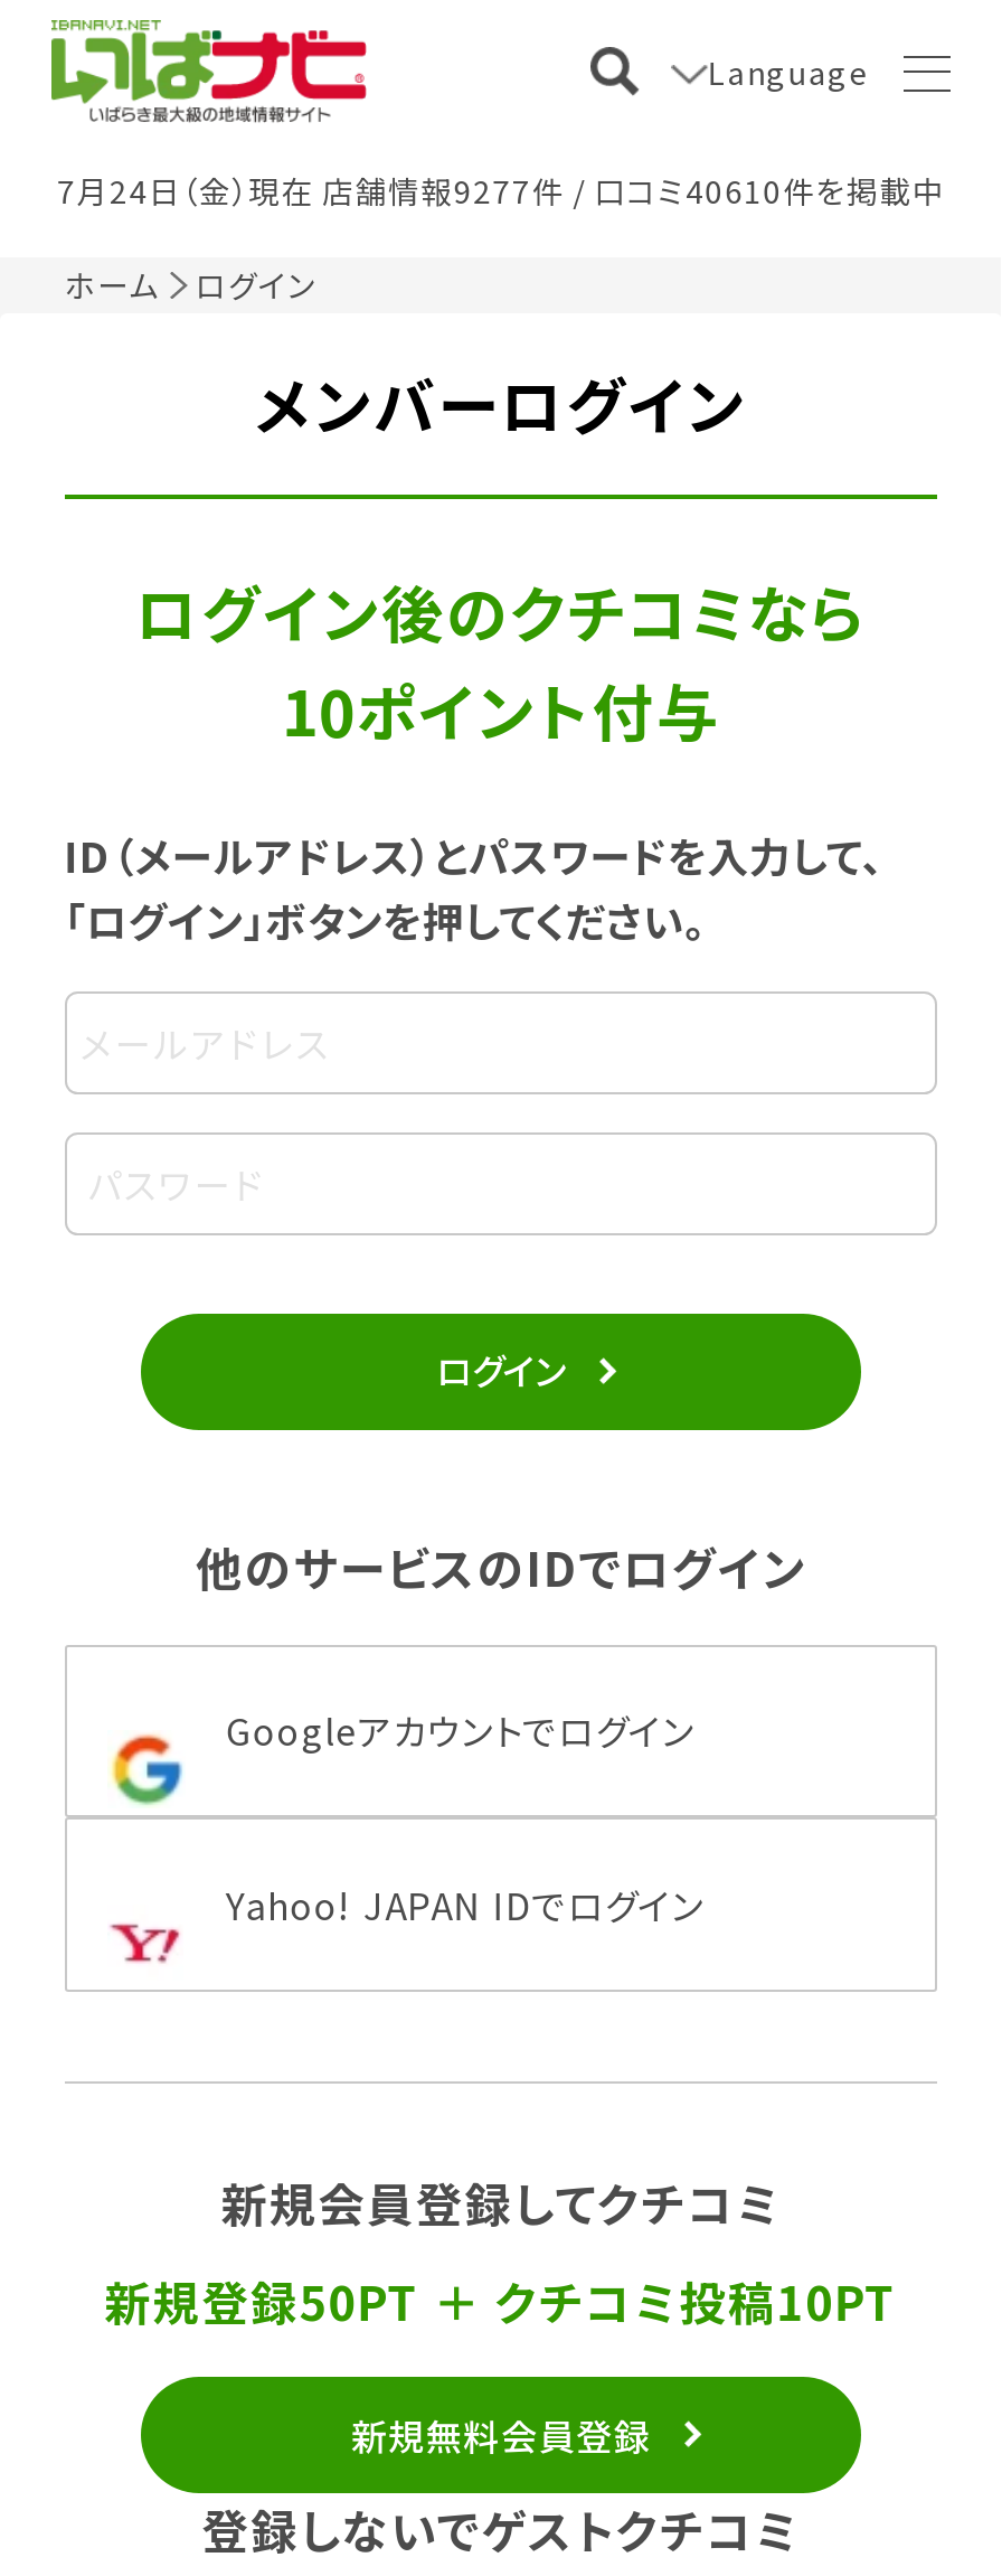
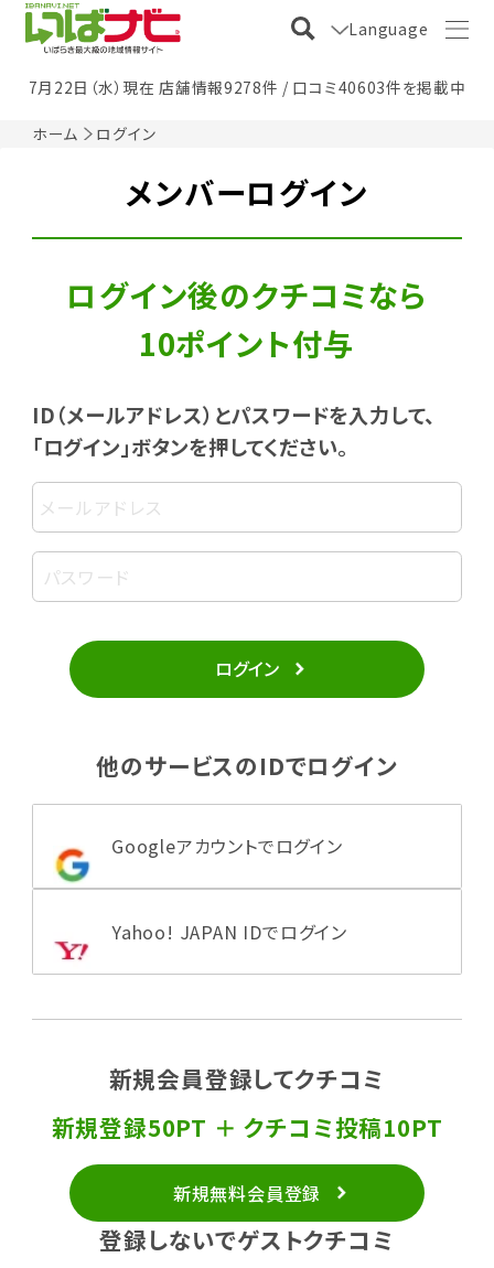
- 7月24日（金）現在 店舗情報9277件 / 口コミ40610件を掲載中
+ 7月22日（水）現在 店舗情報9278件 / 口コミ40603件を掲載中
